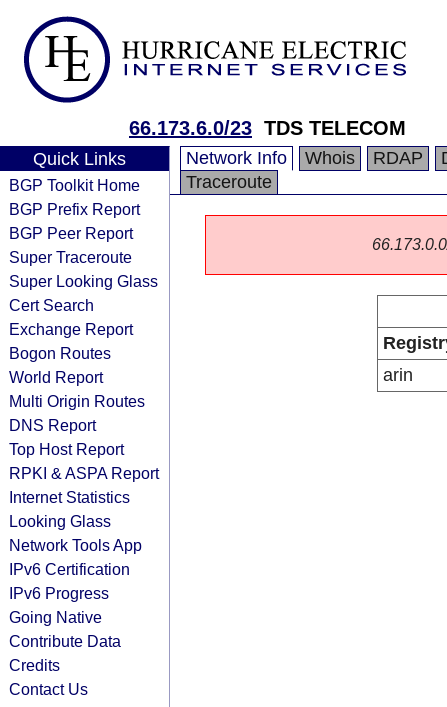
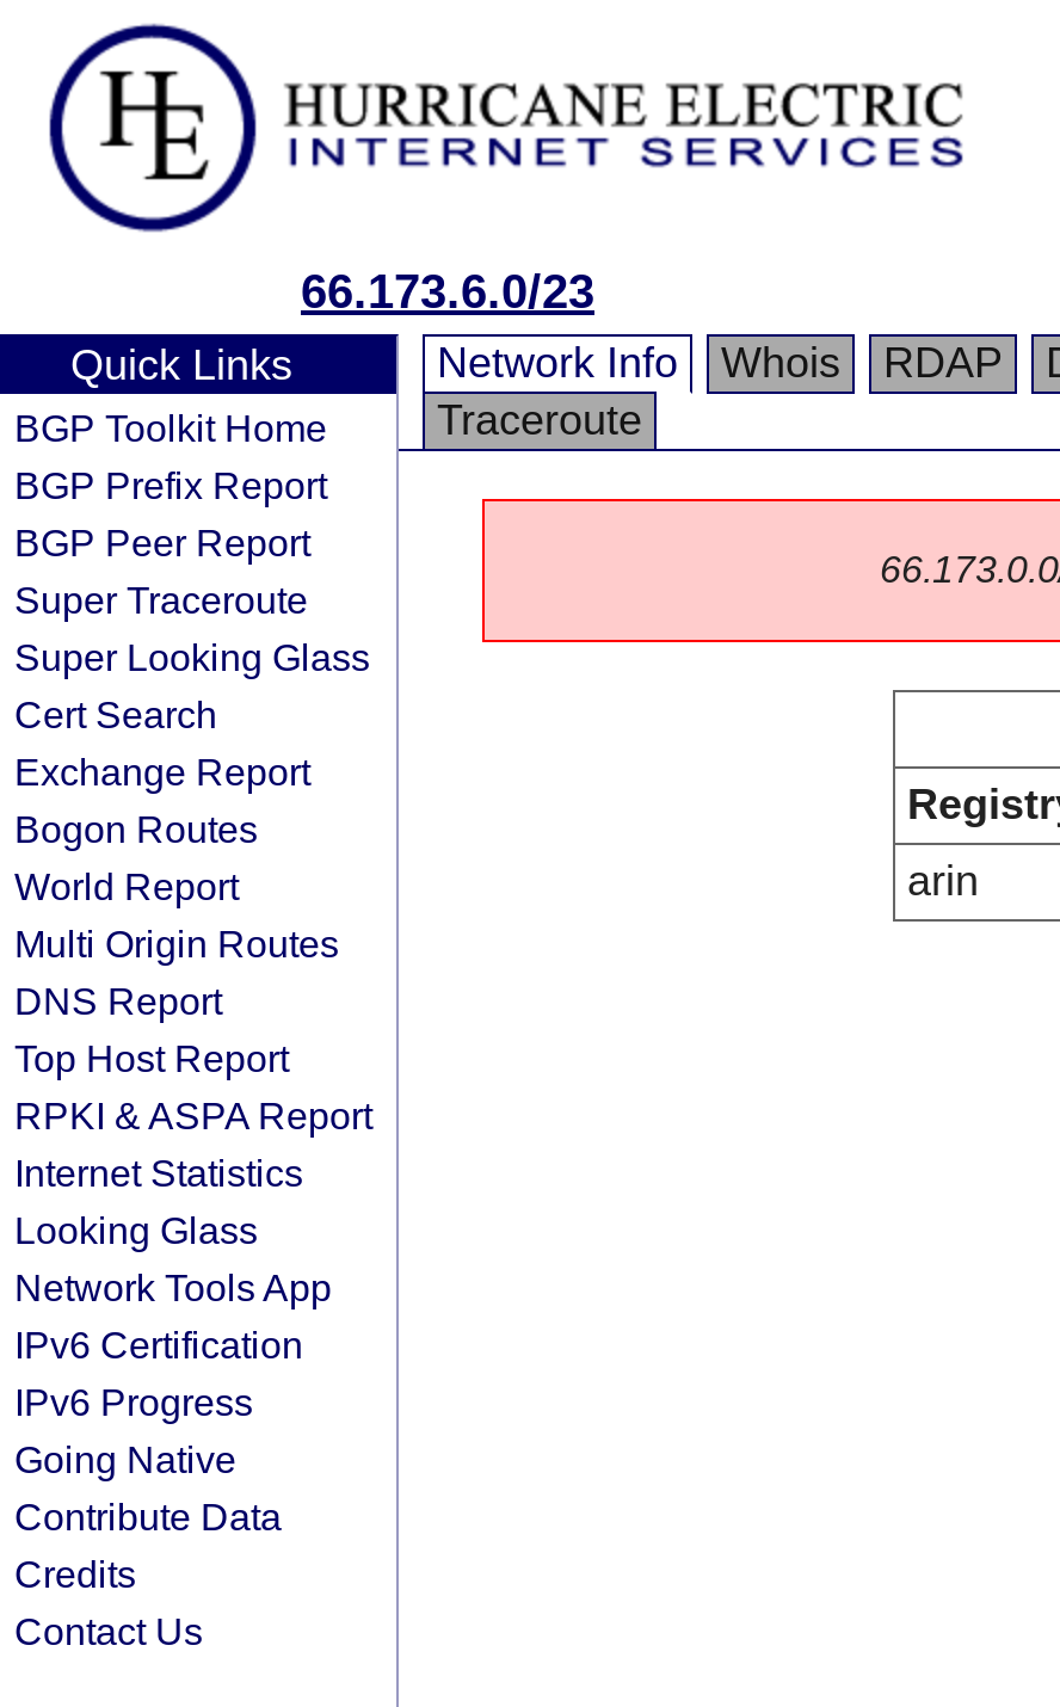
- 66.173.6.0/23 TDS TELECOM
+ 66.173.6.0/23
